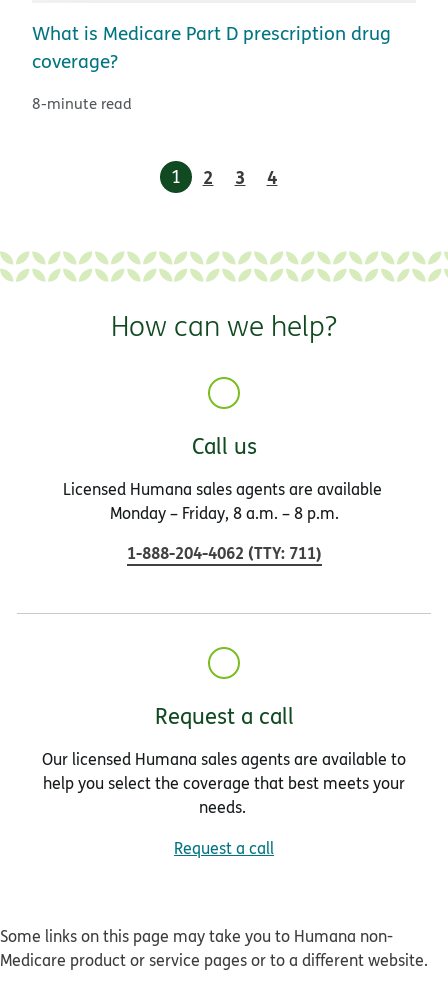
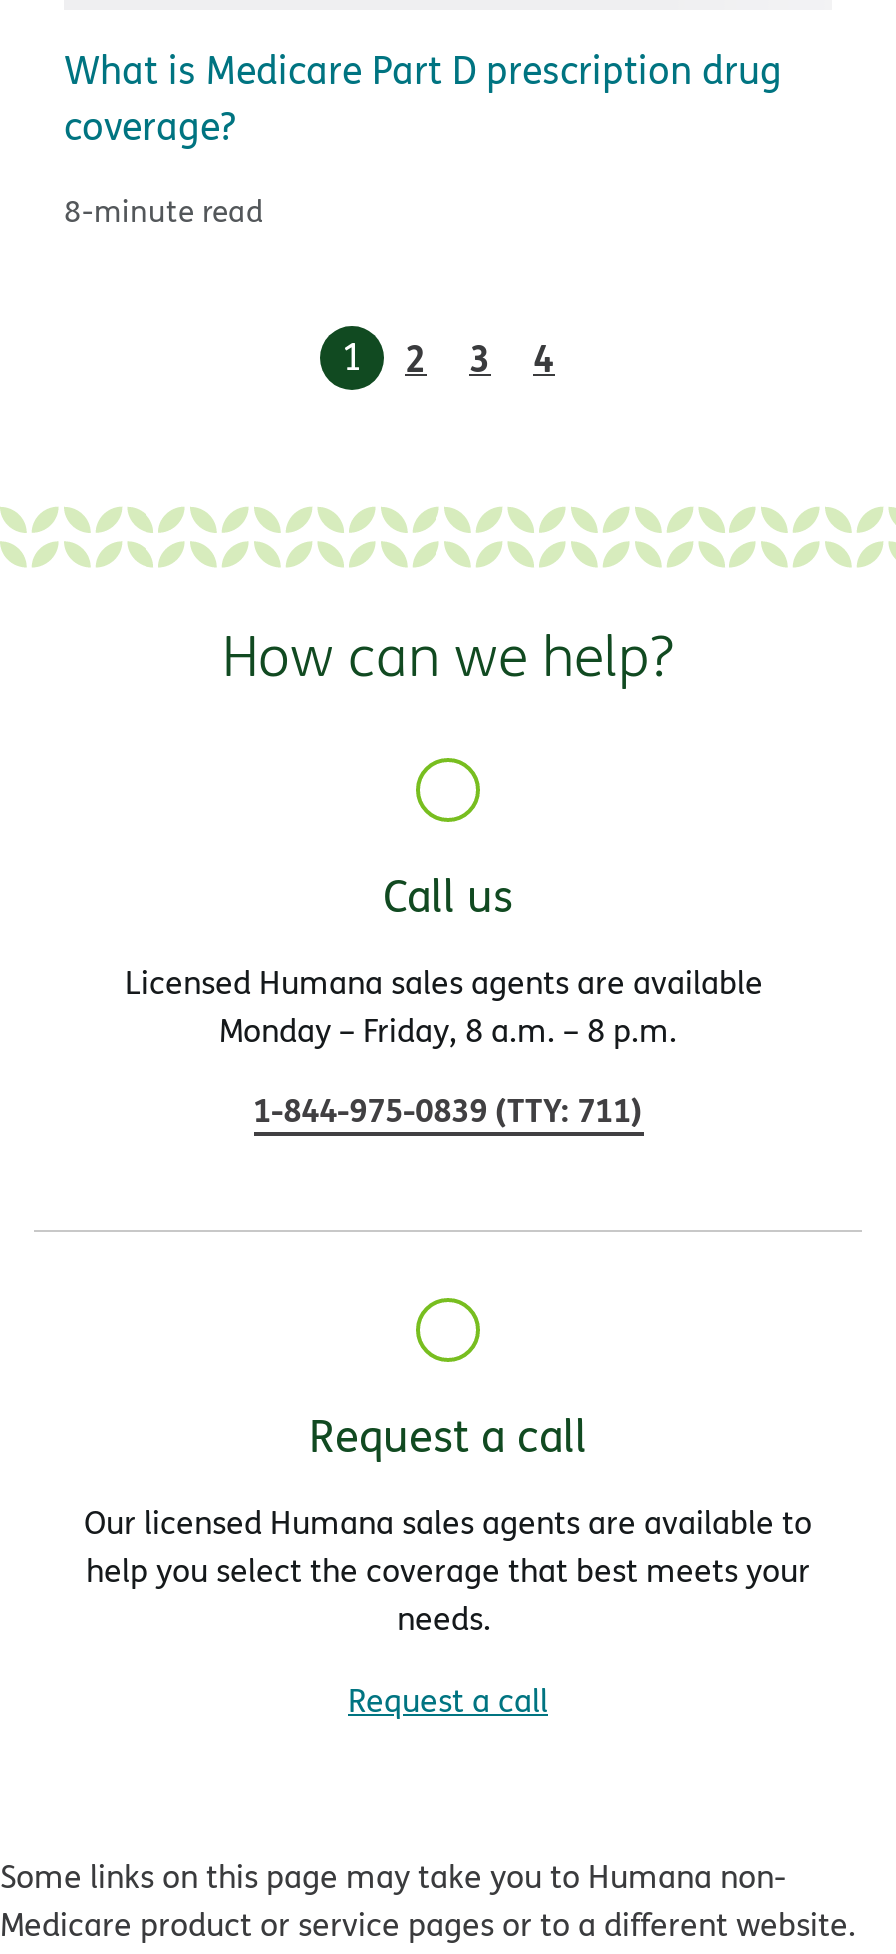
- 1-888-204-4062 (TTY: 711)
+ 1-844-975-0839 (TTY: 711)
